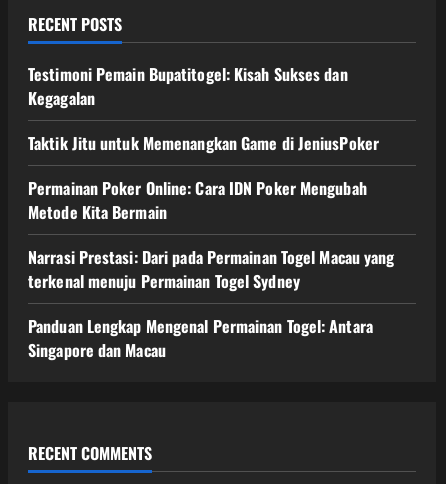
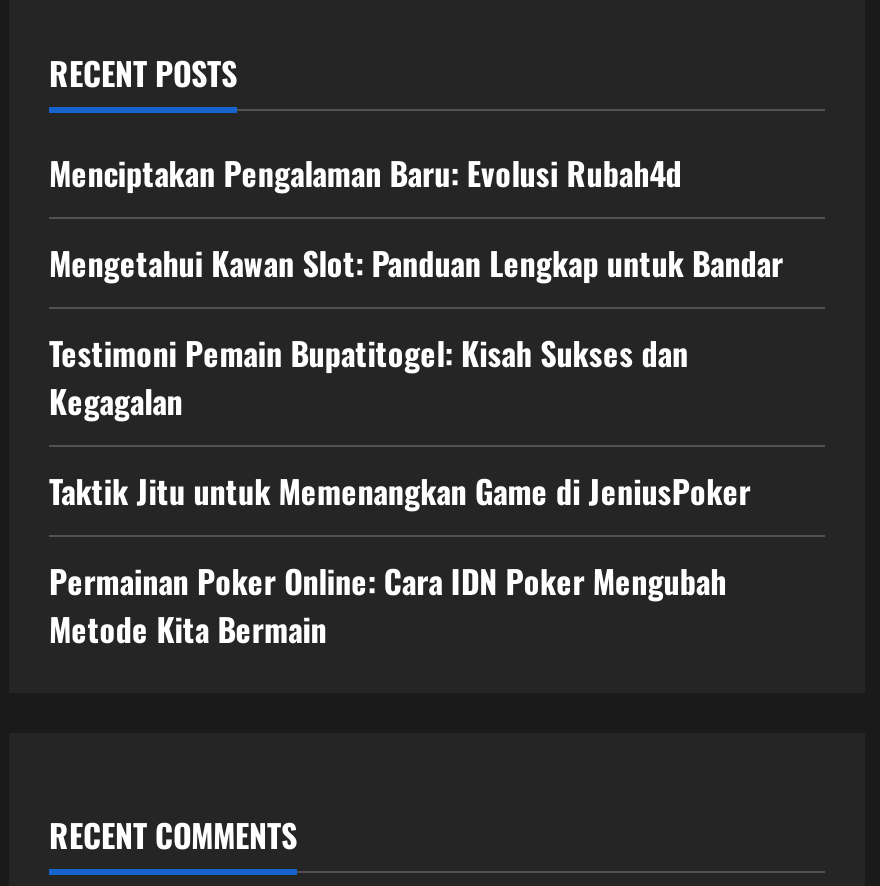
+ Menciptakan Pengalaman Baru: Evolusi Rubah4d
+ Mengetahui Kawan Slot: Panduan Lengkap untuk Bandar

moved down: Testimoni Pemain Bupatitogel: Kisah Sukses dan | Kegagalan | Taktik Jitu untuk Memenangkan Game di JeniusPoker | Permainan Poker Online: Cara IDN Poker Mengubah | Metode Kita Bermain

- Narrasi Prestasi: Dari pada Permainan Togel Macau yang
- terkenal menuju Permainan Togel Sydney
- Panduan Lengkap Mengenal Permainan Togel: Antara
- Singapore dan Macau
